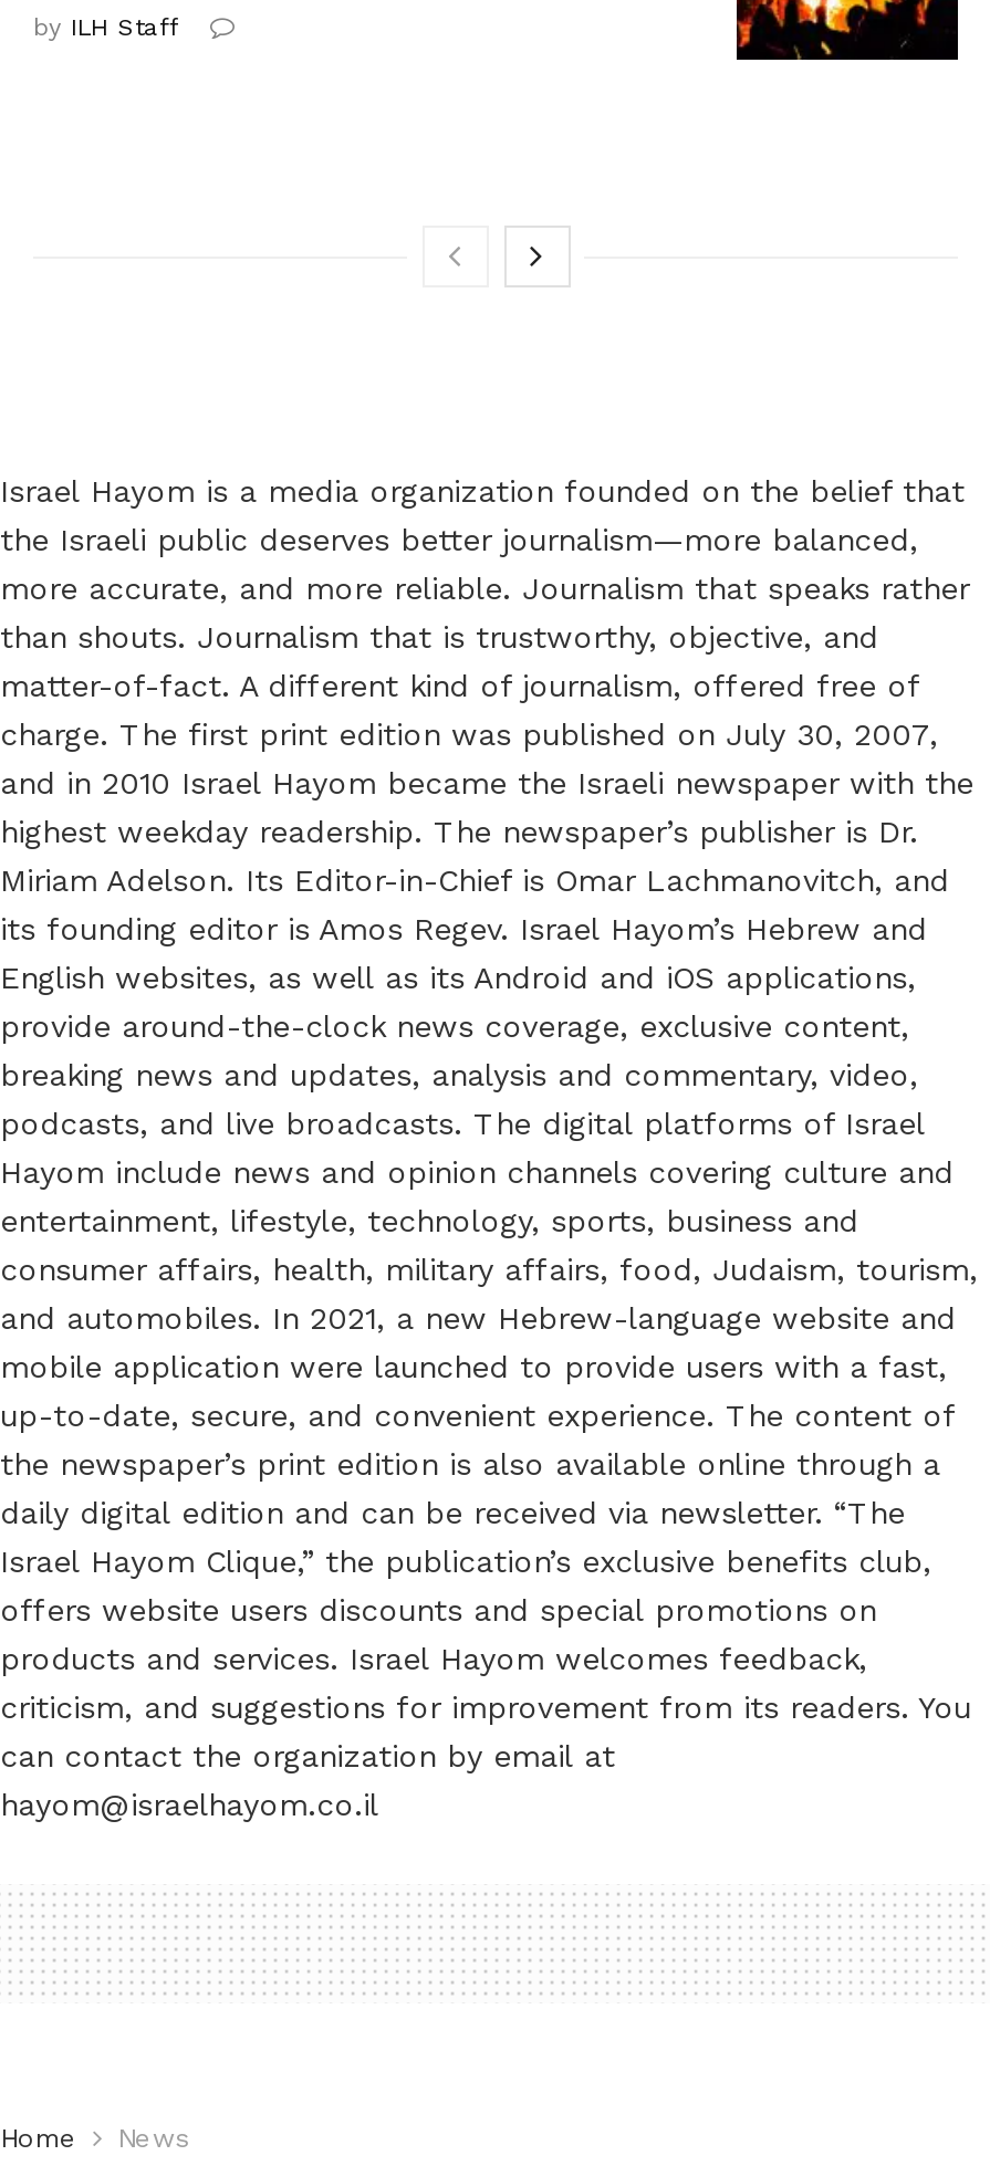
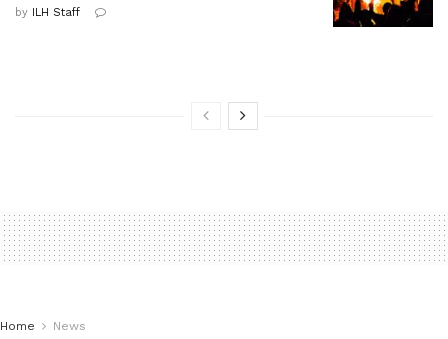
- Israel Hayom is a media organization founded on the belief that
- the Israeli public deserves better journalism—more balanced,
- more accurate, and more reliable. Journalism that speaks rather
- than shouts. Journalism that is trustworthy, objective, and
- matter-of-fact. A different kind of journalism, offered free of
- charge. The first print edition was published on July 30, 2007,
- and in 2010 Israel Hayom became the Israeli newspaper with the
- highest weekday readership. The newspaper’s publisher is Dr.
- Miriam Adelson. Its Editor-in-Chief is Omar Lachmanovitch, and
- its founding editor is Amos Regev. Israel Hayom’s Hebrew and
- English websites, as well as its Android and iOS applications,
- provide around-the-clock news coverage, exclusive content,
- breaking news and updates, analysis and commentary, video,
- podcasts, and live broadcasts. The digital platforms of Israel
- Hayom include news and opinion channels covering culture and
- entertainment, lifestyle, technology, sports, business and
- consumer affairs, health, military affairs, food, Judaism, tourism,
- and automobiles. In 2021, a new Hebrew-language website and
- mobile application were launched to provide users with a fast,
- up-to-date, secure, and convenient experience. The content of
- the newspaper’s print edition is also available online through a
- daily digital edition and can be received via newsletter. “The
- Israel Hayom Clique,” the publication’s exclusive benefits club,
- offers website users discounts and special promotions on
- products and services. Israel Hayom welcomes feedback,
- criticism, and suggestions for improvement from its readers. You
- can contact the organization by email at
- hayom@israelhayom.co.il
